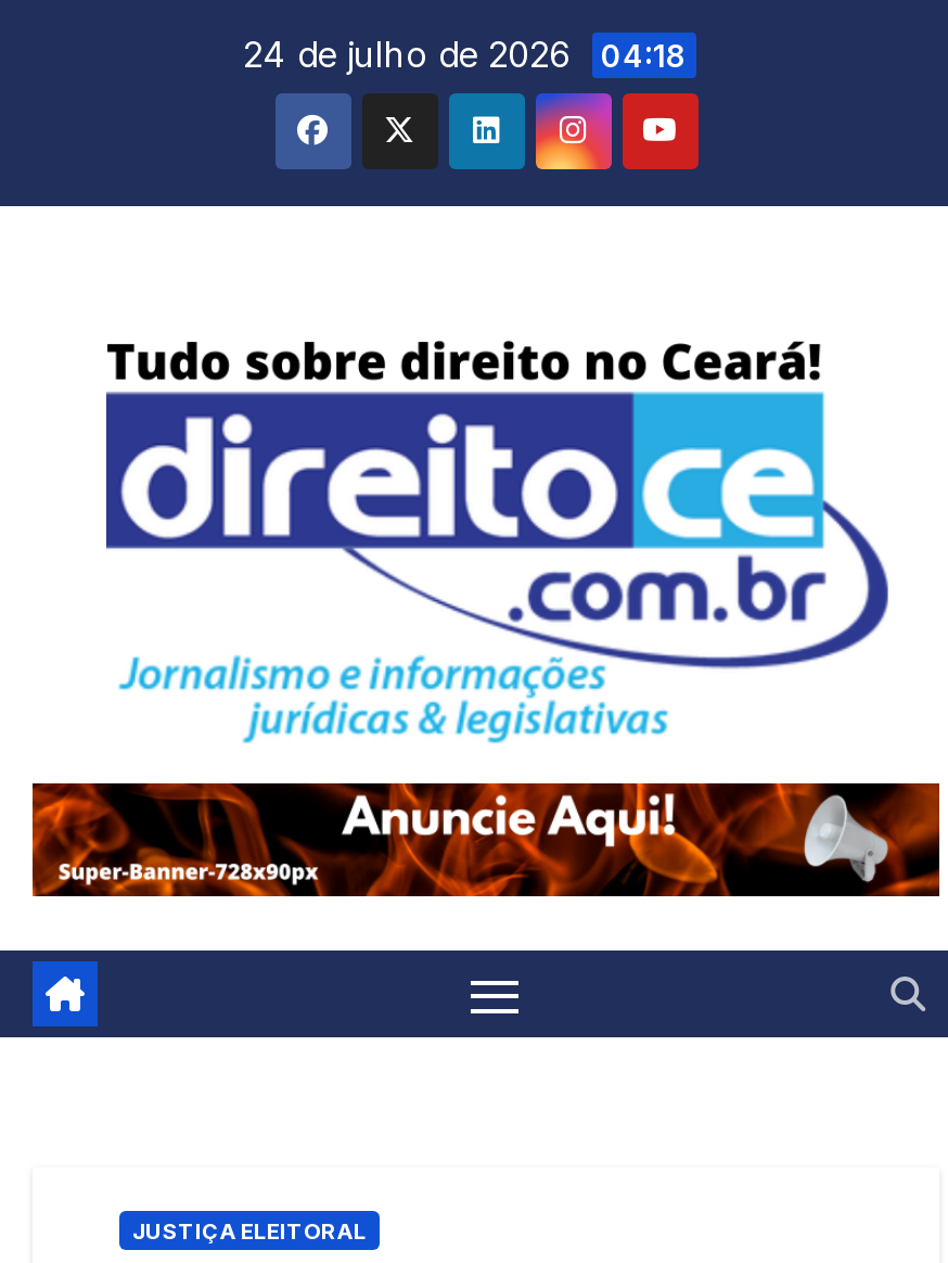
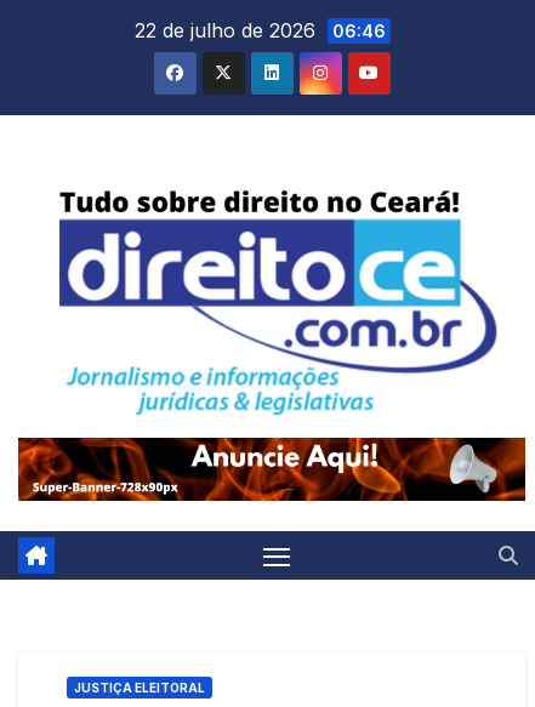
- 24 de julho de 2026 04:18
+ 22 de julho de 2026 06:46
